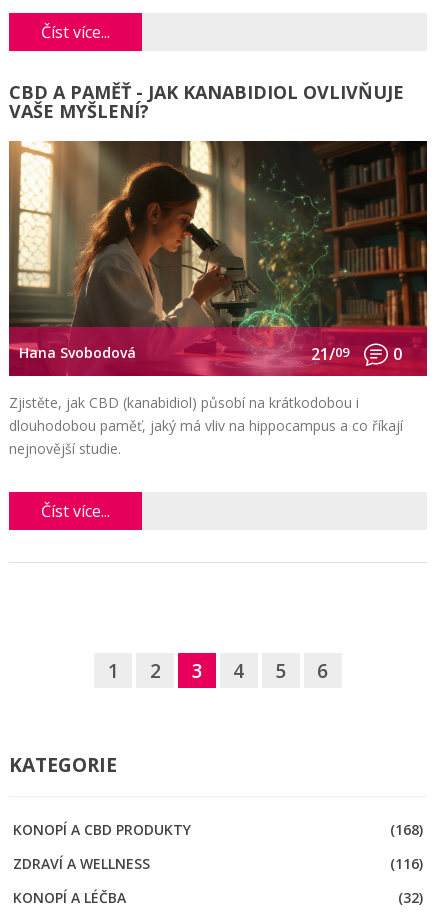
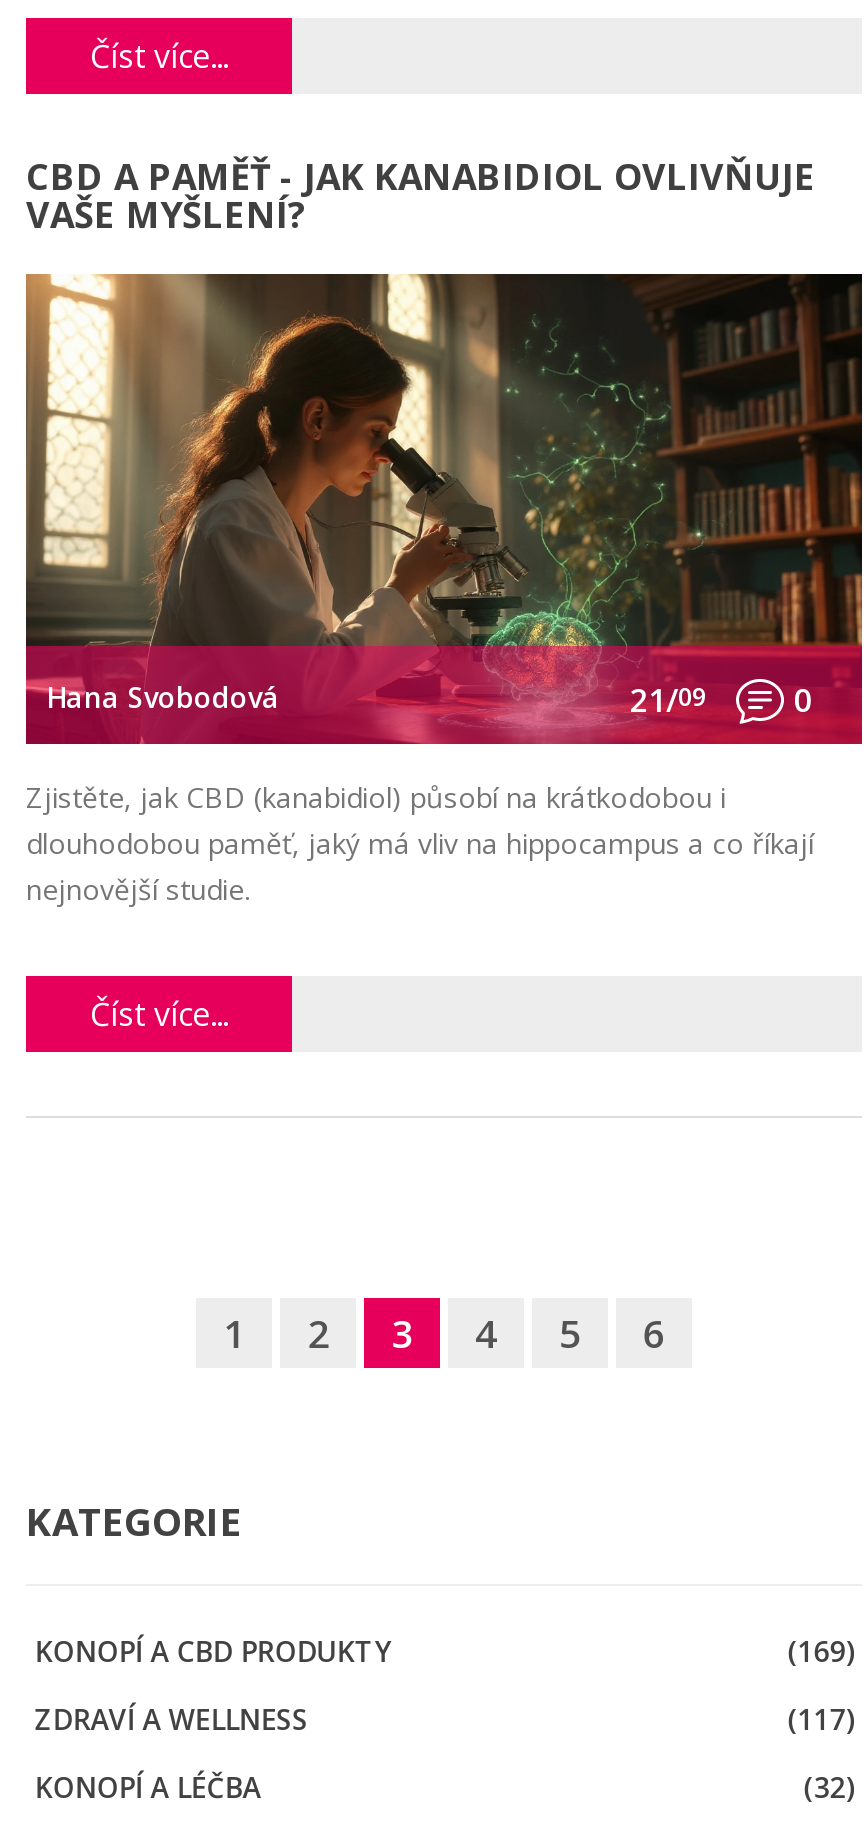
- (168)
+ (169)

- (116)
+ (117)
